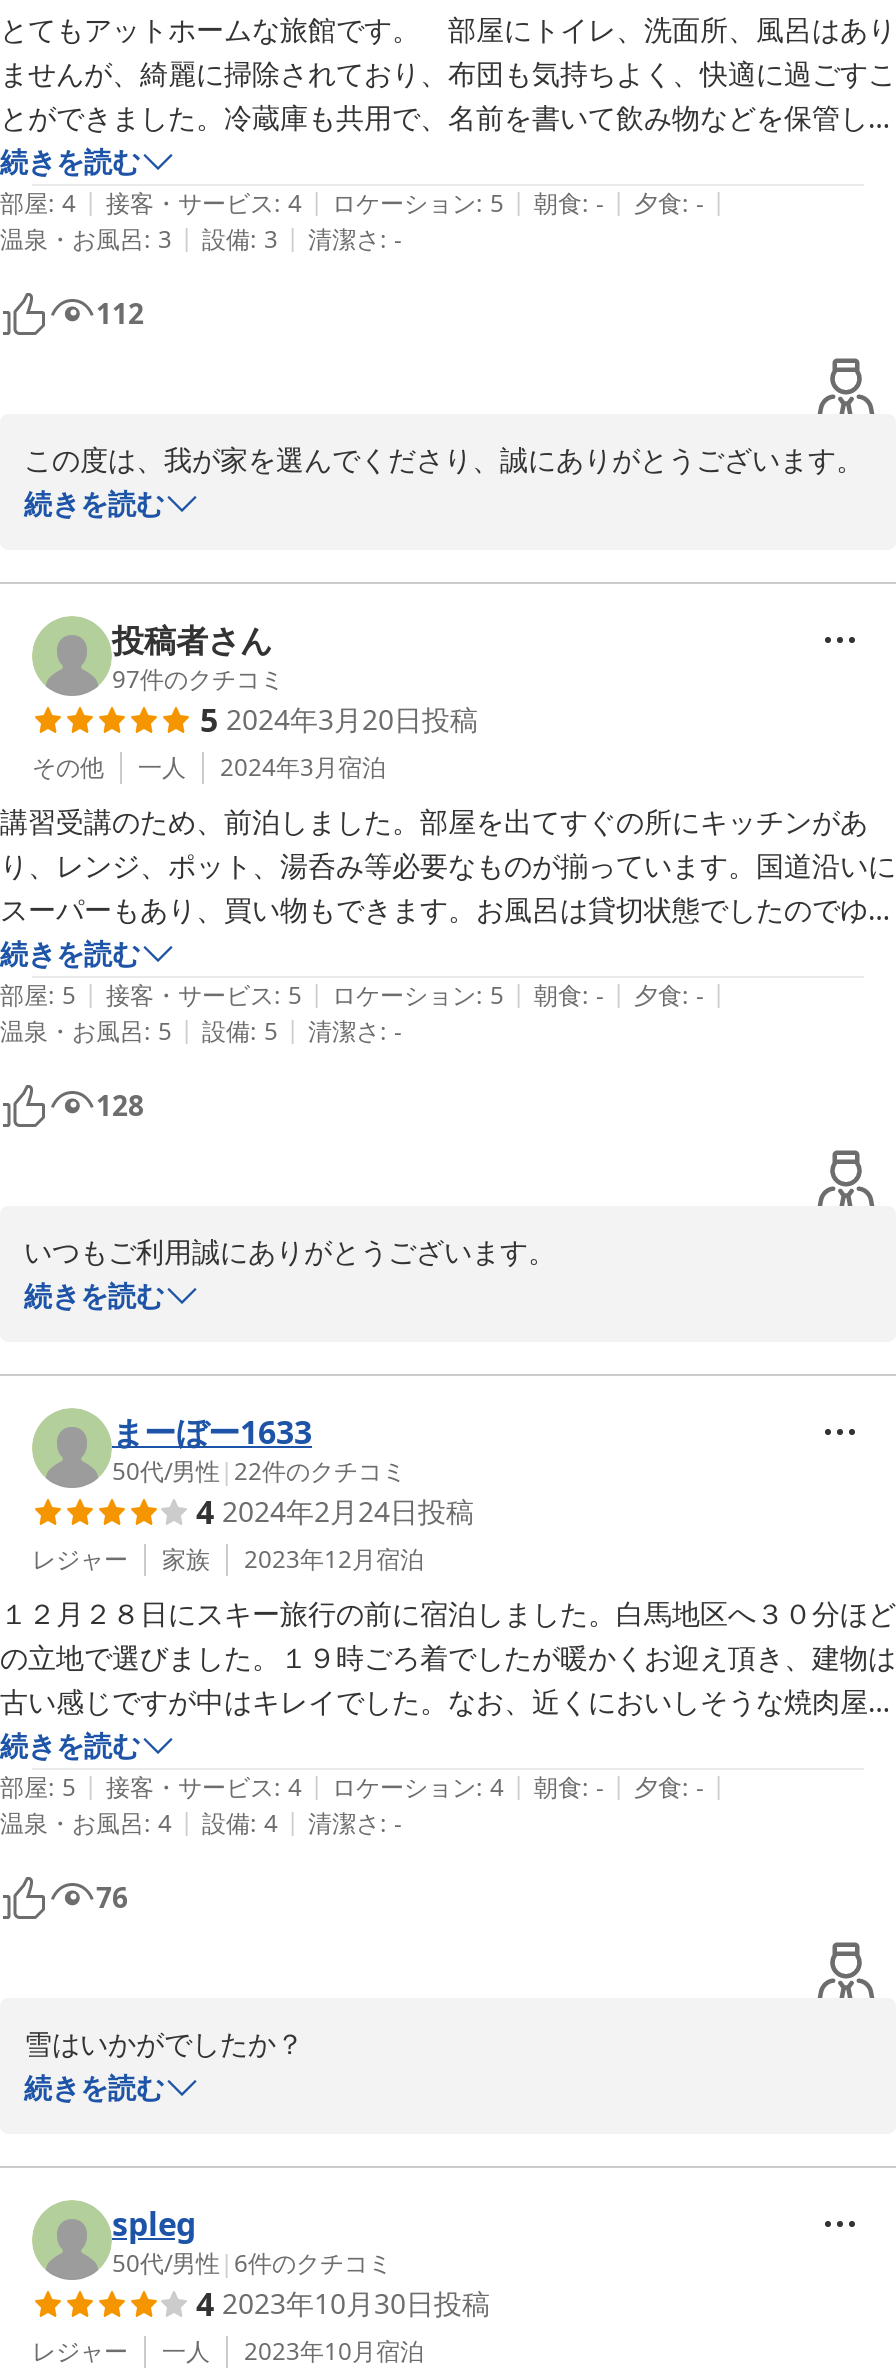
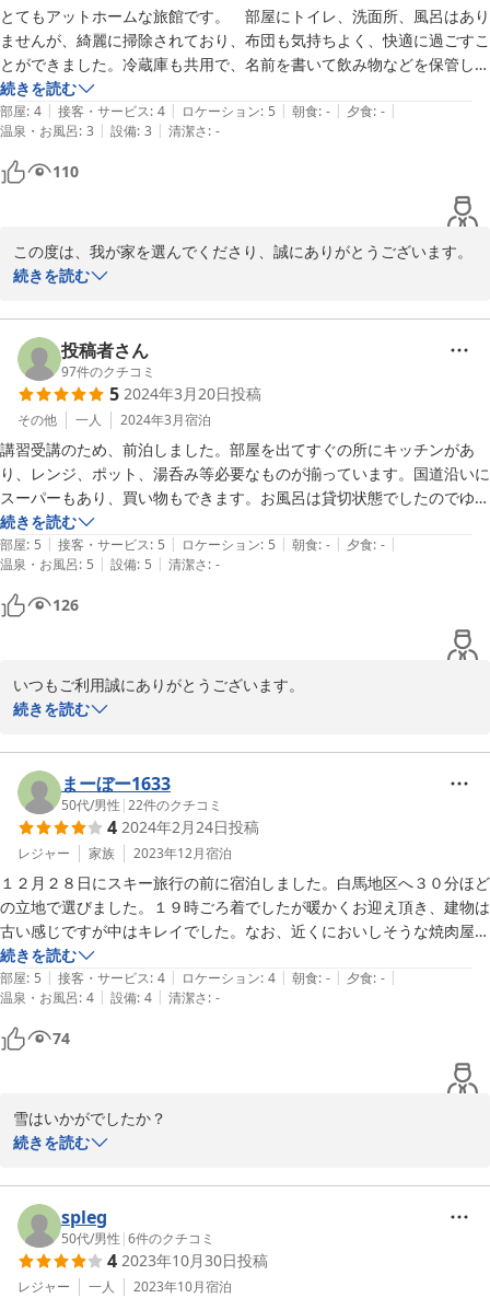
- 112
+ 110

- 128
+ 126

- 76
+ 74
